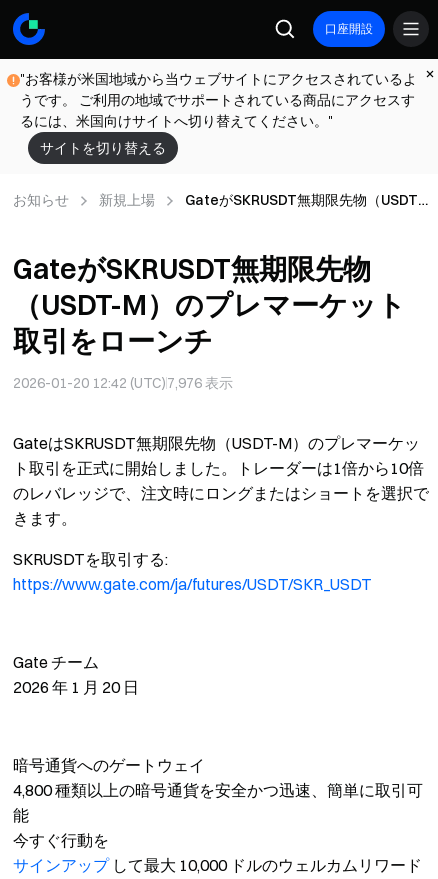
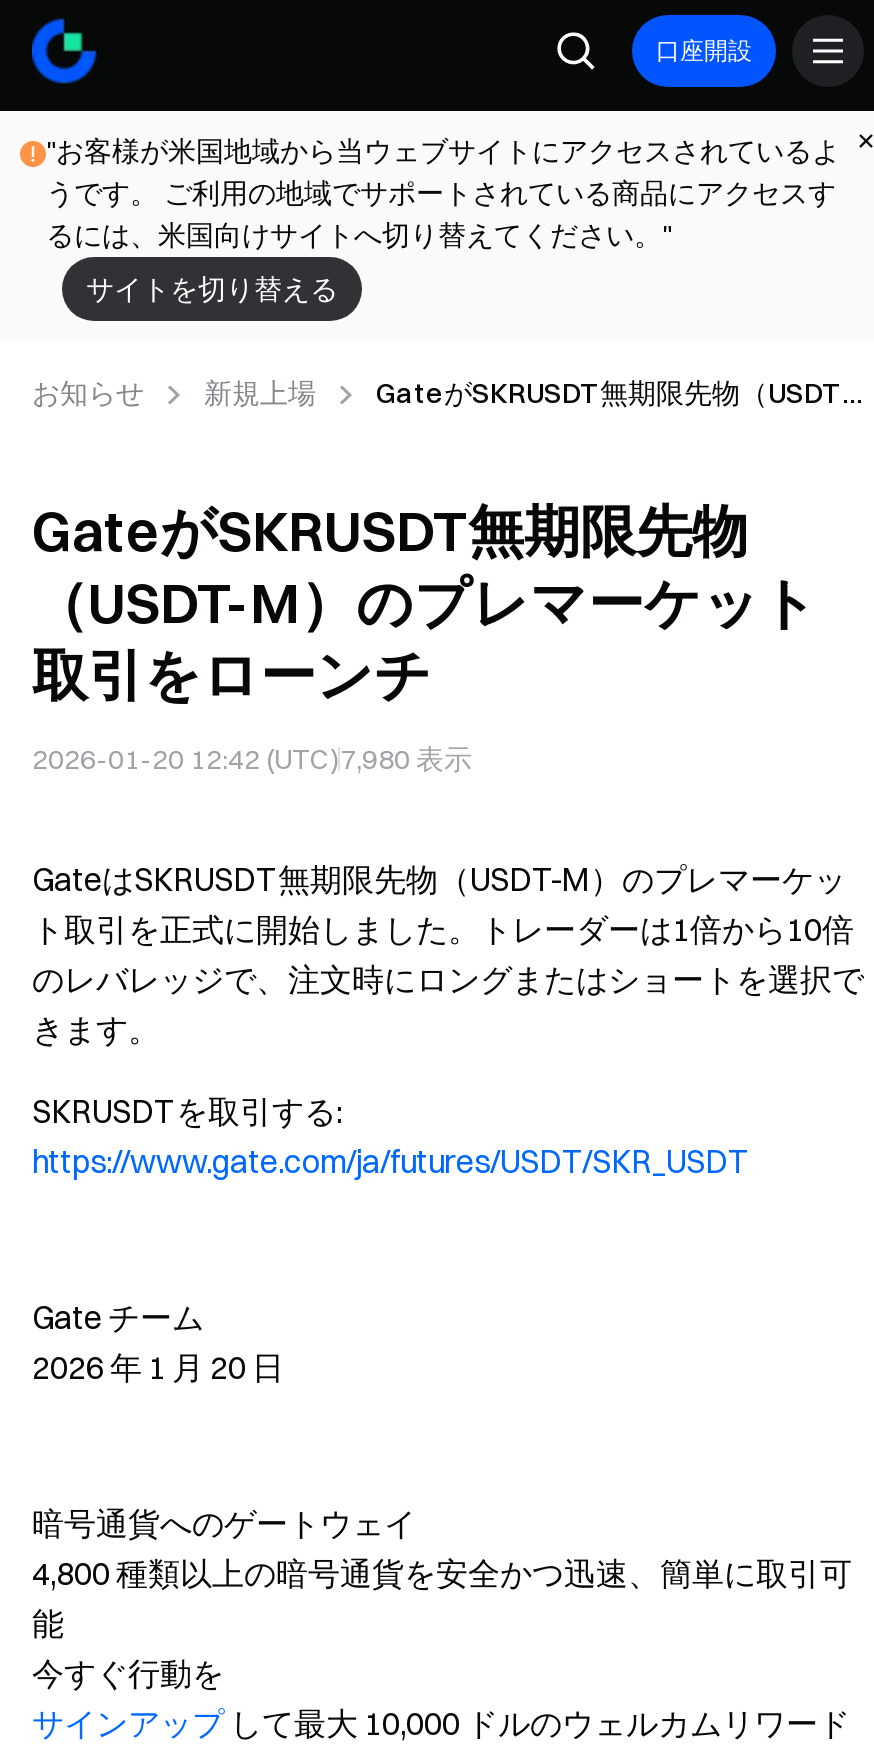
- 2026-01-20 12:42 (UTC)7,976表示
+ 2026-01-20 12:42 (UTC)7,980表示
